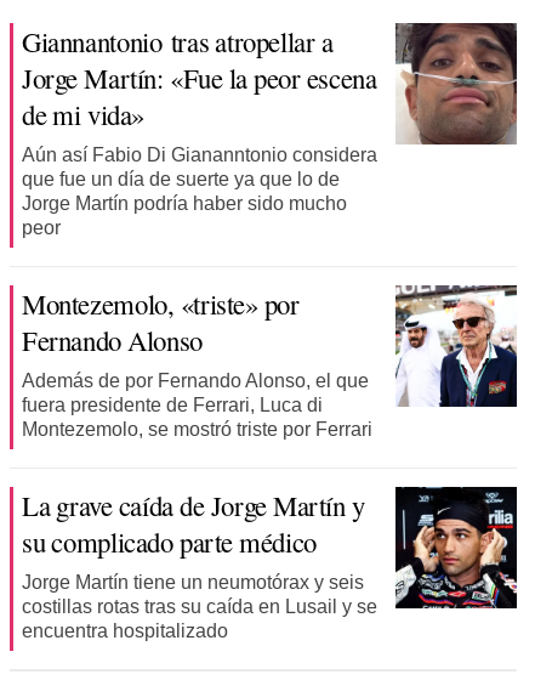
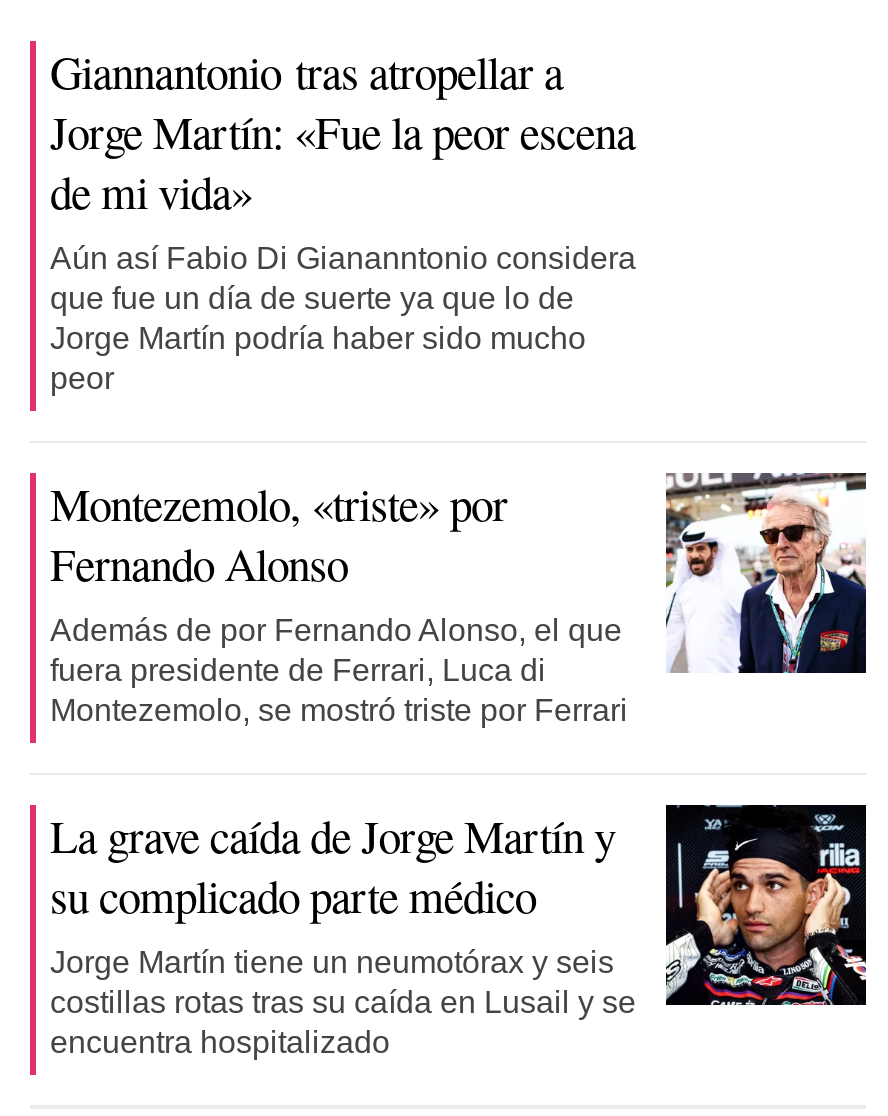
- [image]
